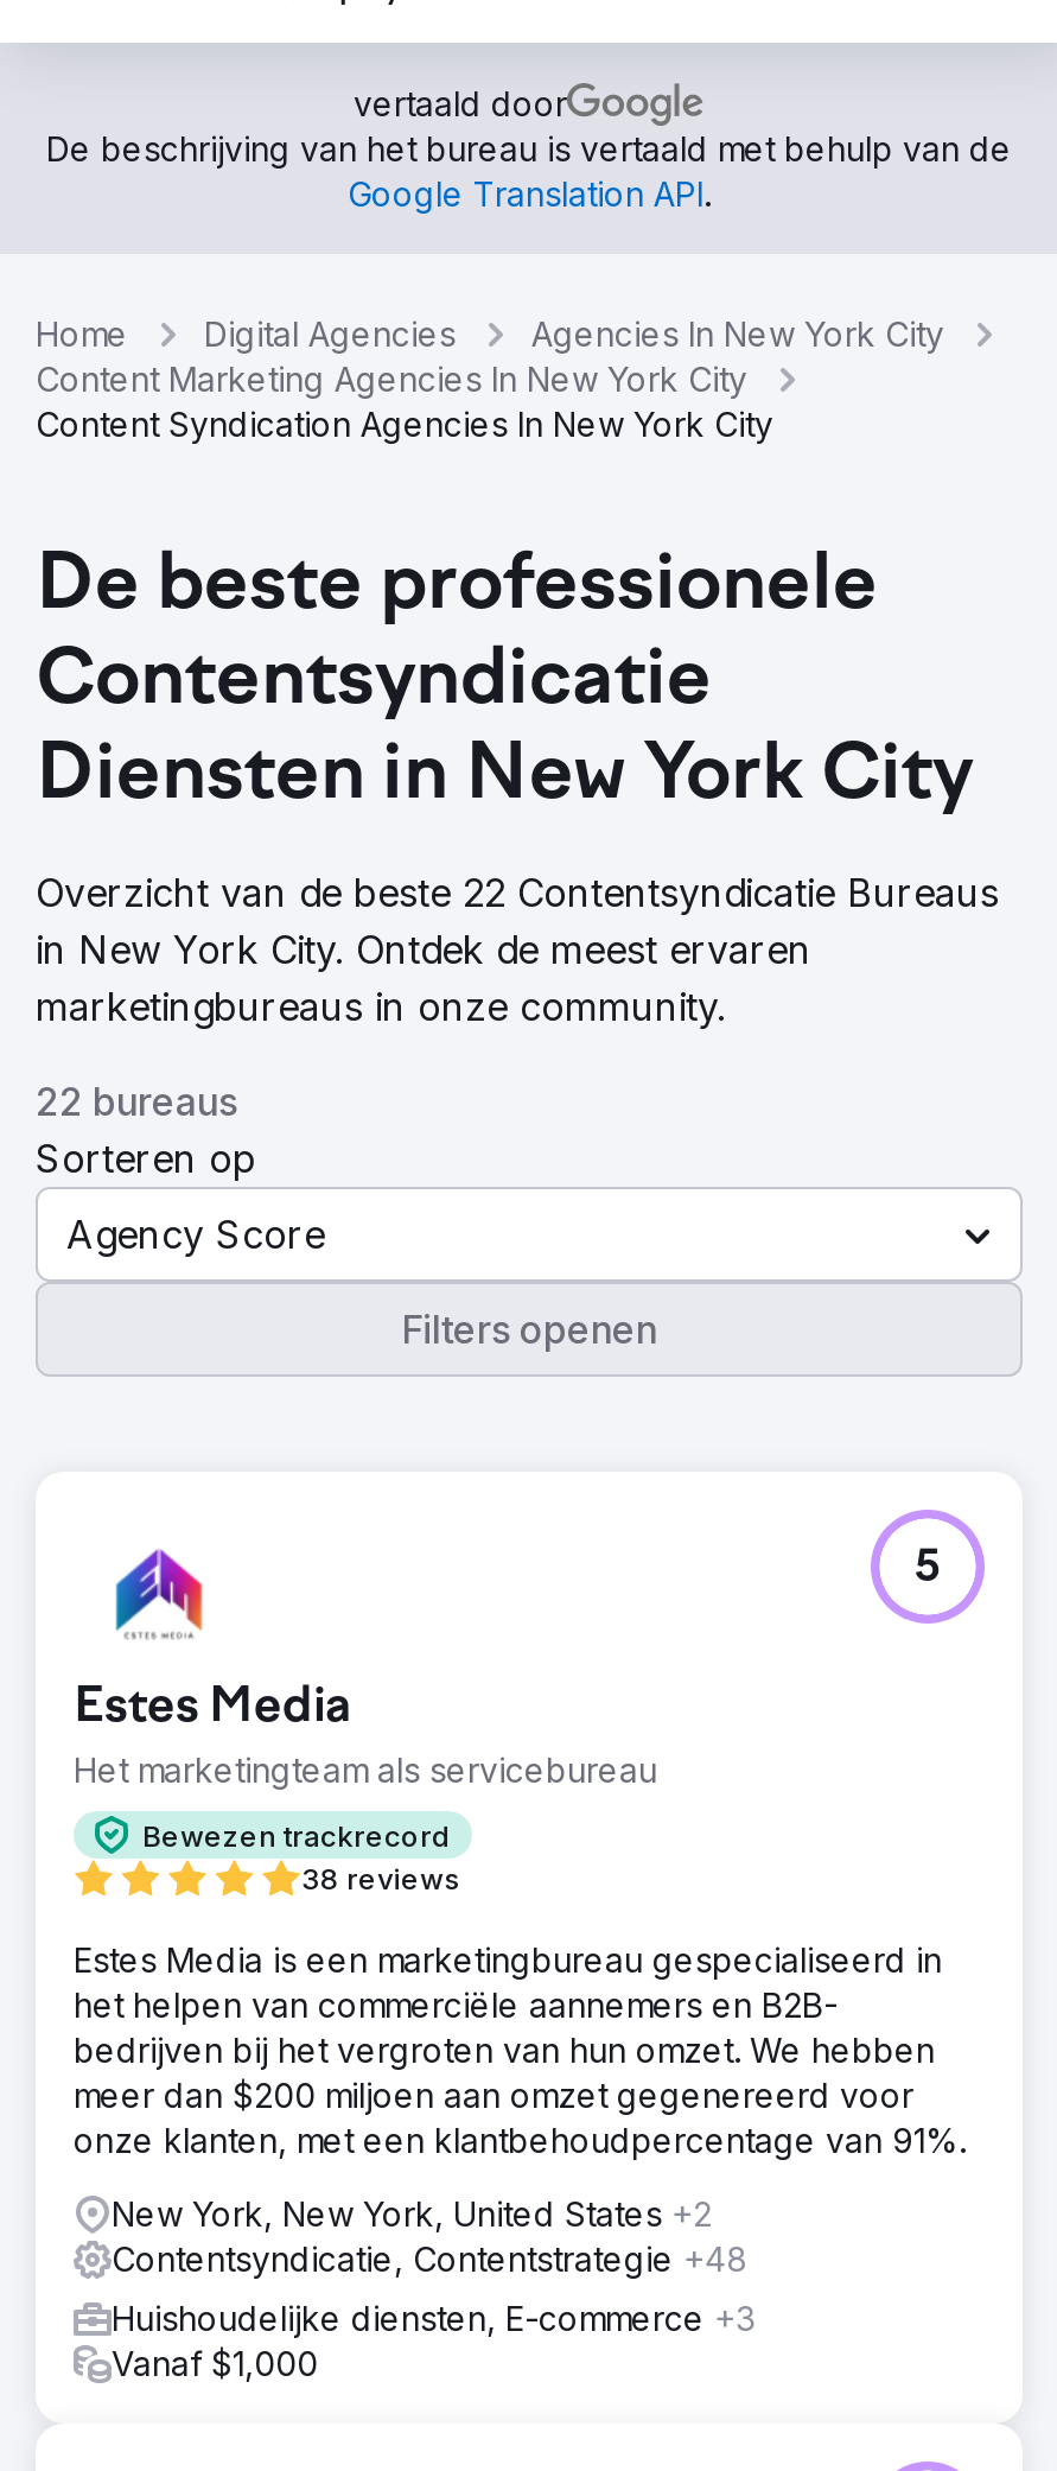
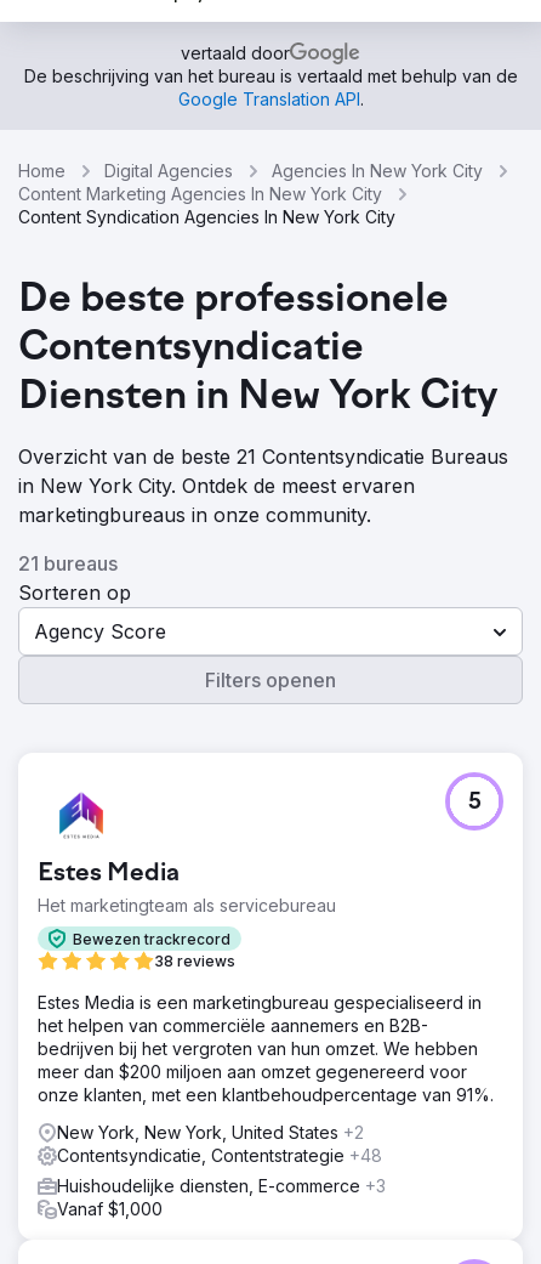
- Overzicht van de beste 22 Contentsyndicatie Bureaus
+ Overzicht van de beste 21 Contentsyndicatie Bureaus

- 22 bureaus
+ 21 bureaus
